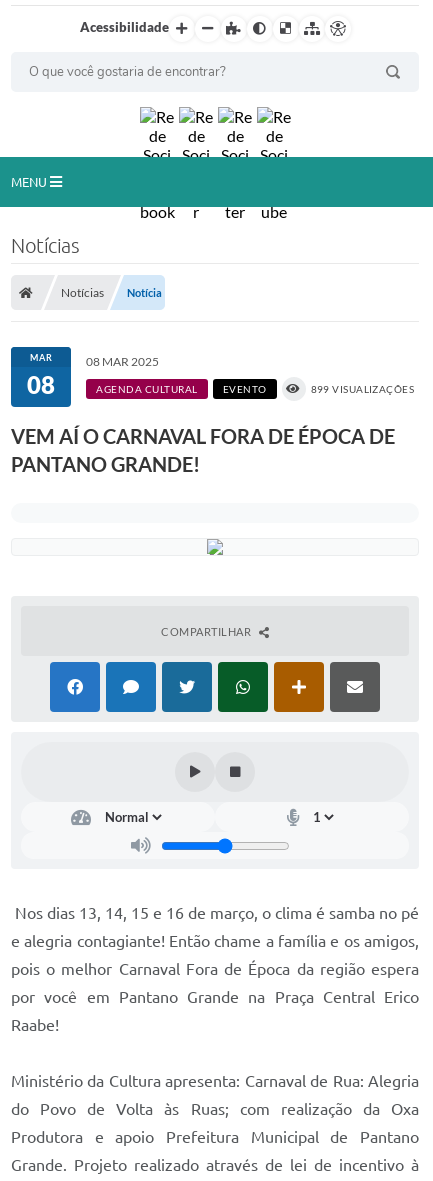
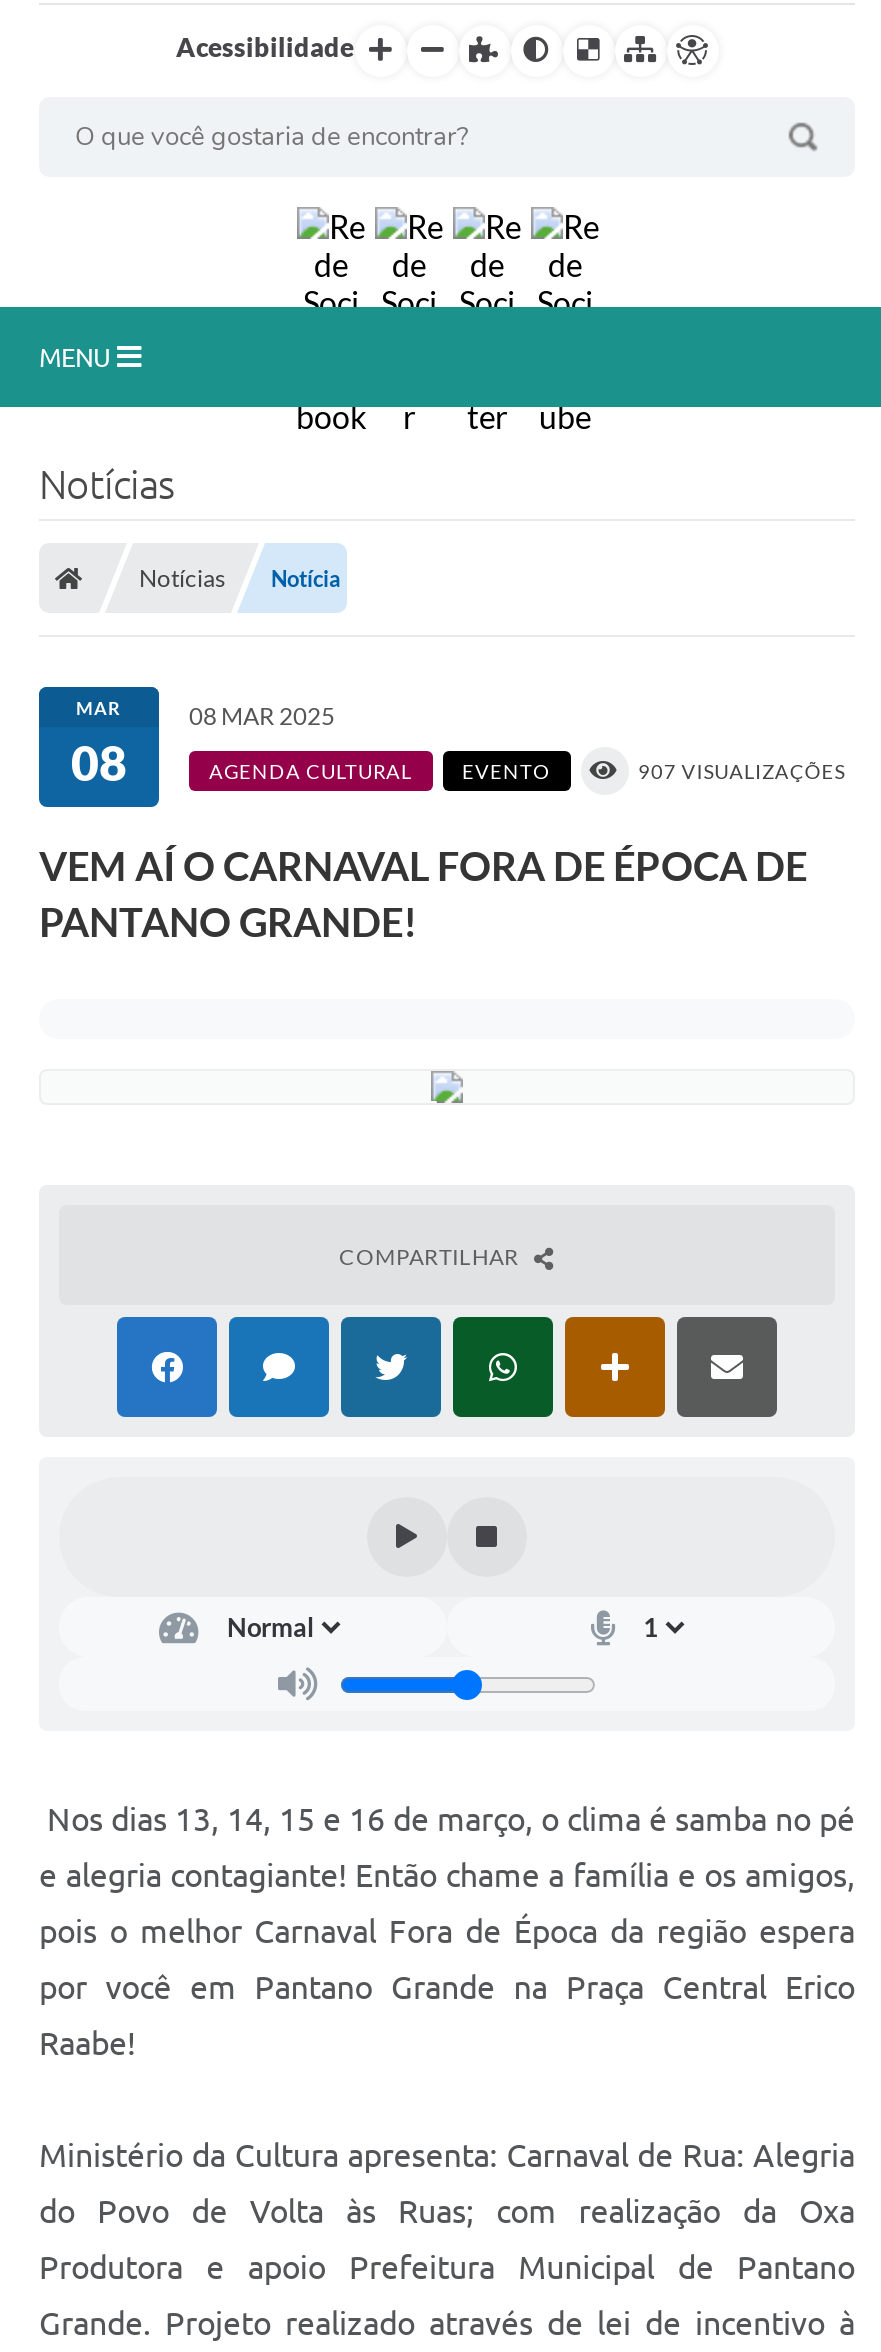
- 899 VISUALIZAÇÕES
+ 907 VISUALIZAÇÕES
